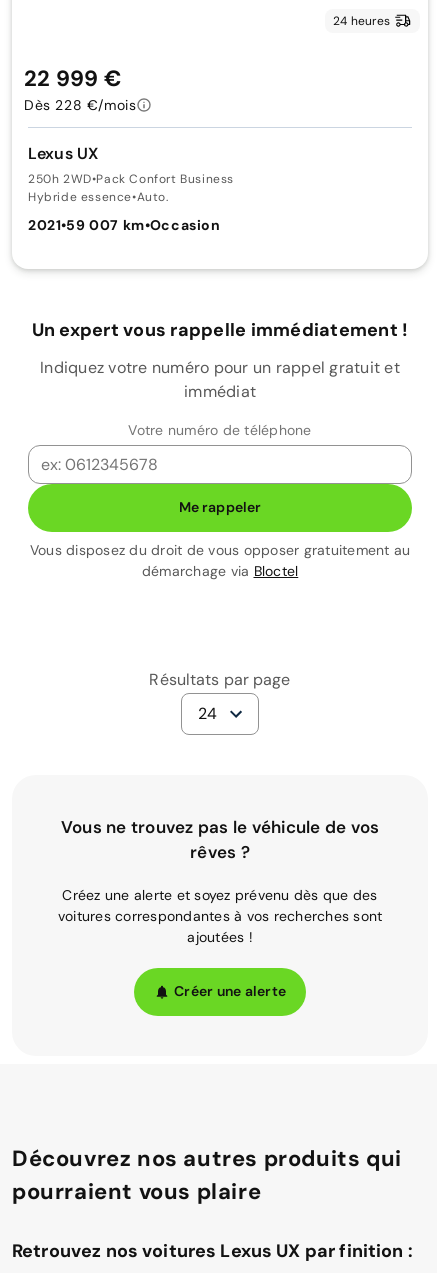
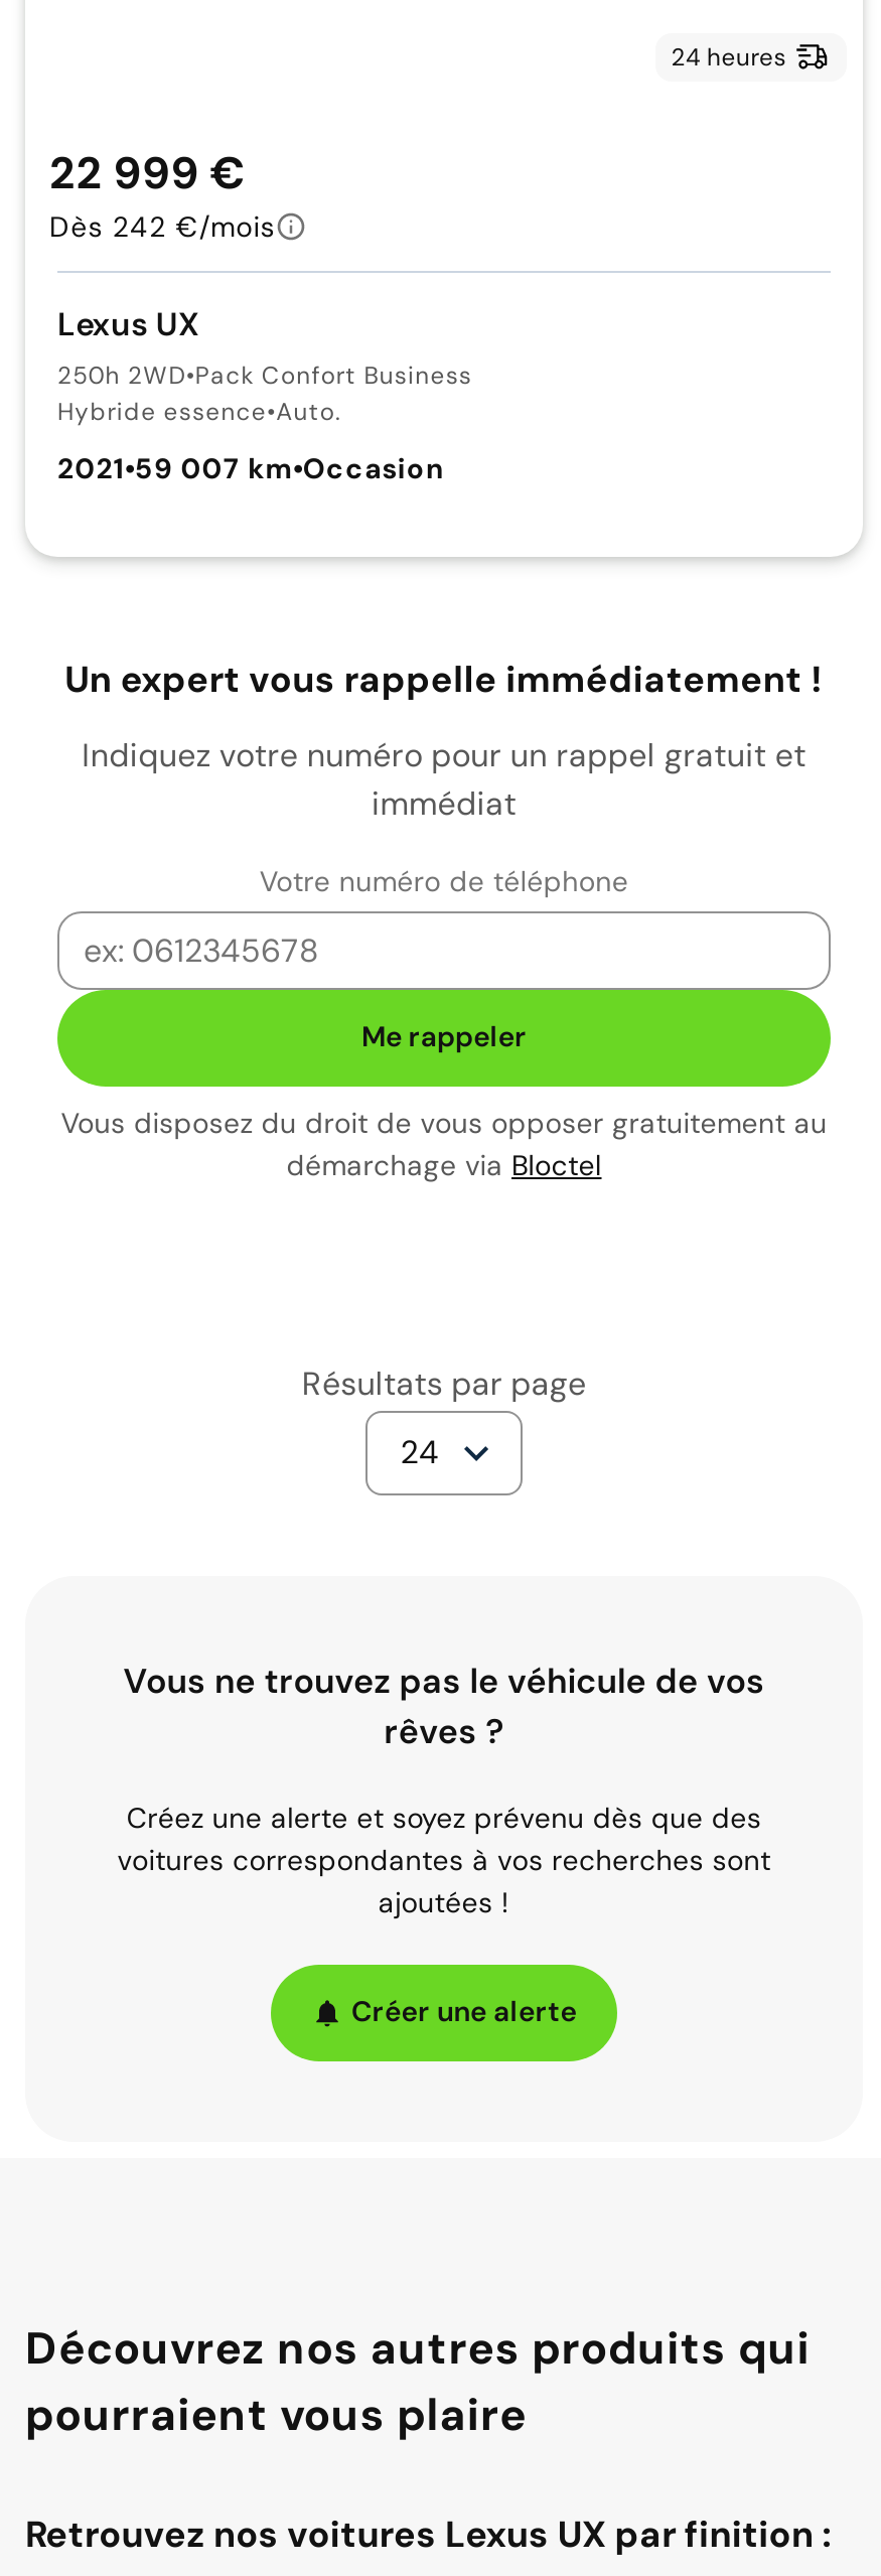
- Dès 228 €/mois
+ Dès 242 €/mois
